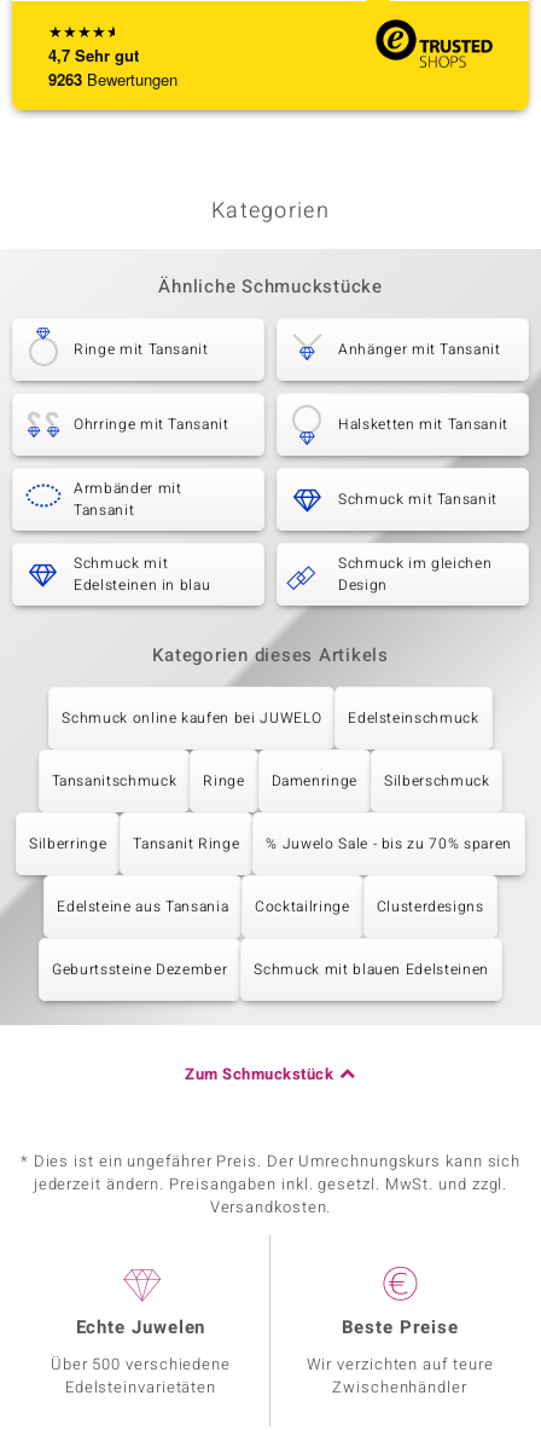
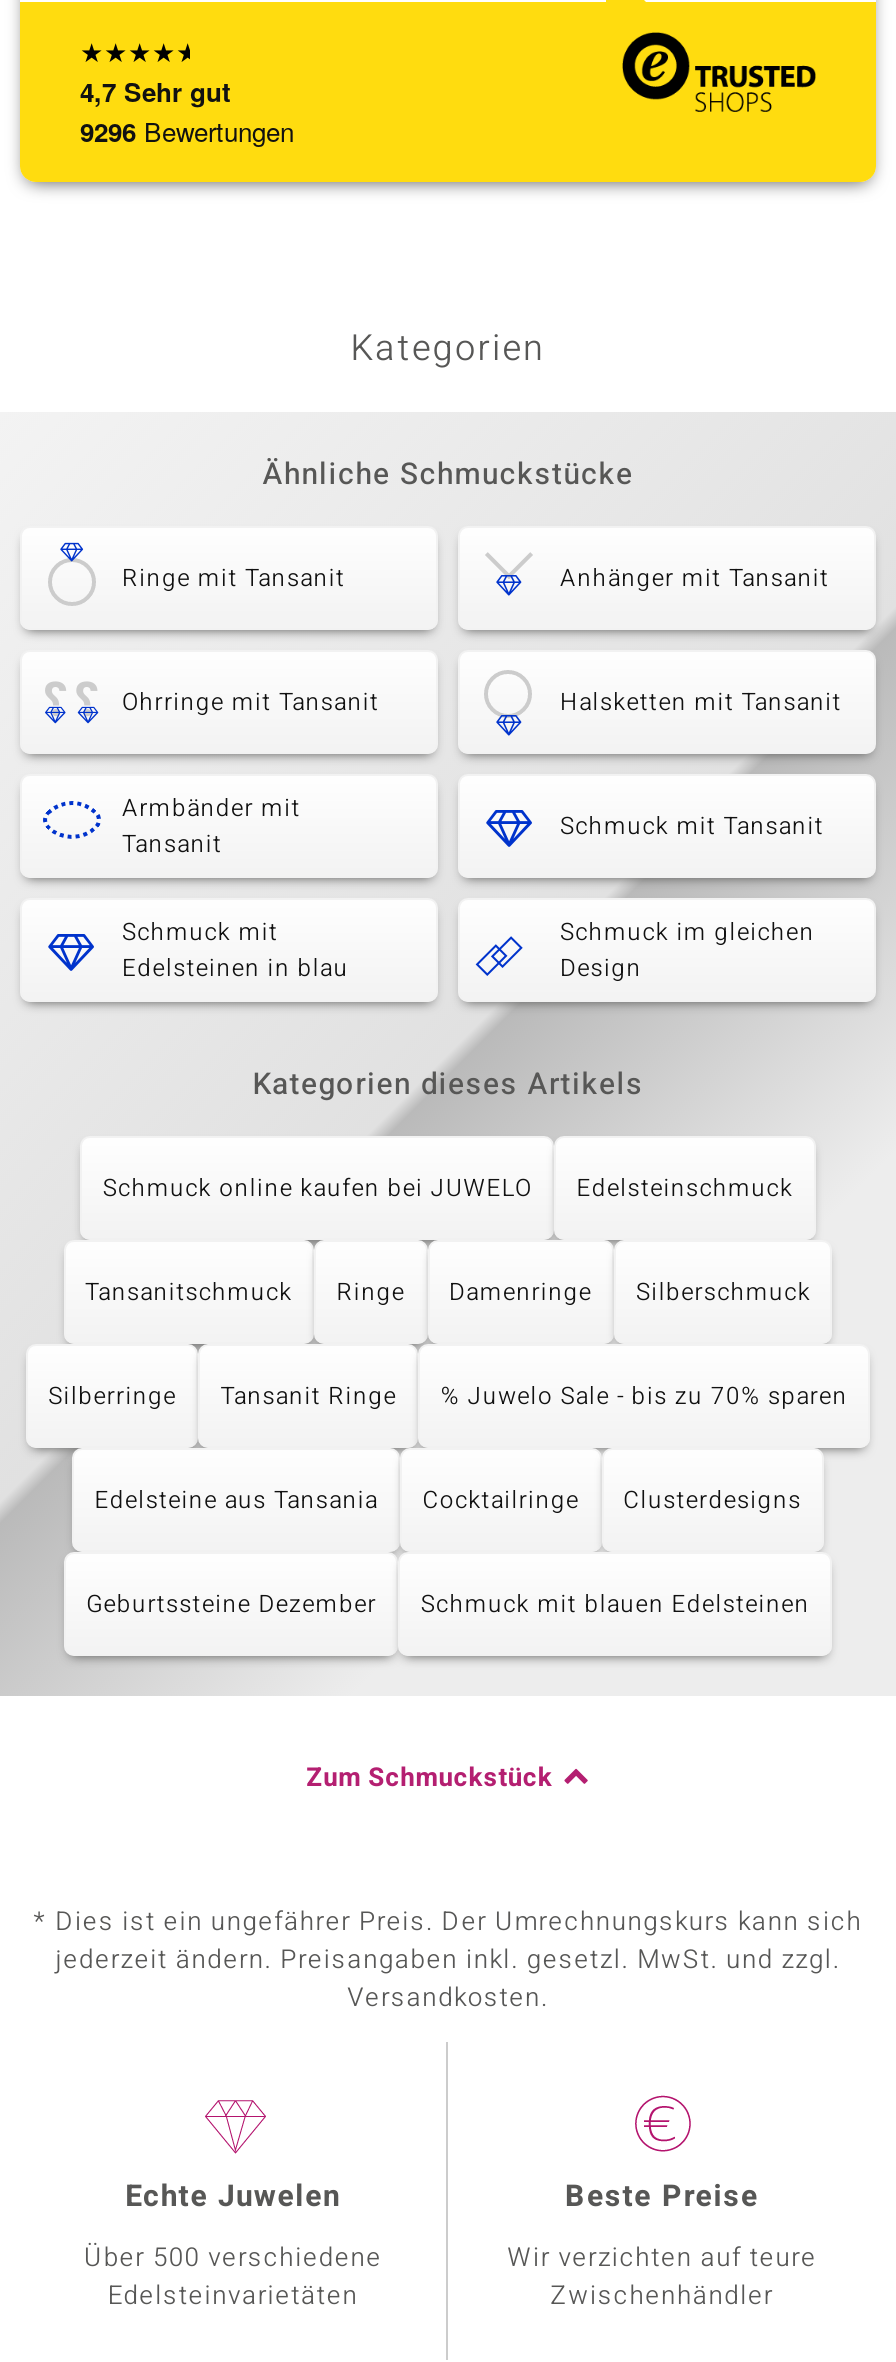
- 9263 Bewertungen
+ 9296 Bewertungen
